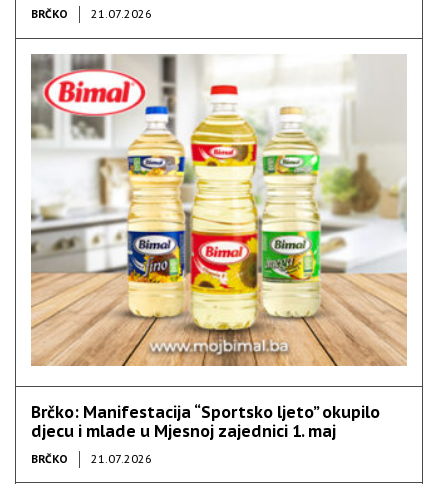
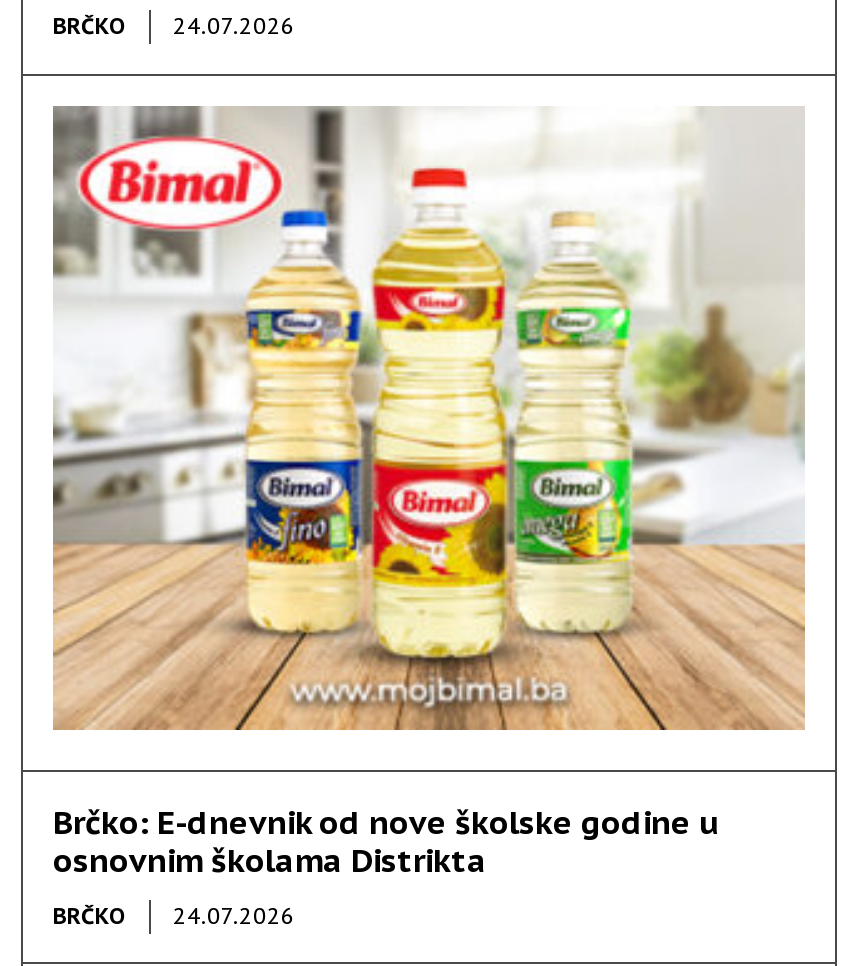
- BRČKO 21.07.2026
+ BRČKO 24.07.2026

- Brčko: Manifestacija “Sportsko ljeto” okupilo
- djecu i mlade u Mjesnoj zajednici 1. maj
+ Brčko: E-dnevnik od nove školske godine u
+ osnovnim školama Distrikta

- BRČKO 21.07.2026
+ BRČKO 24.07.2026
